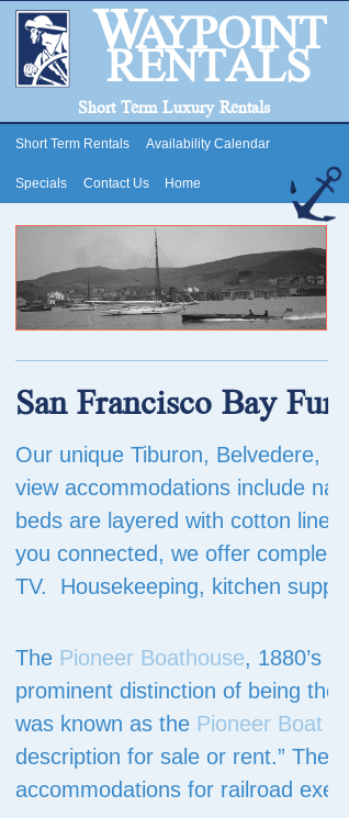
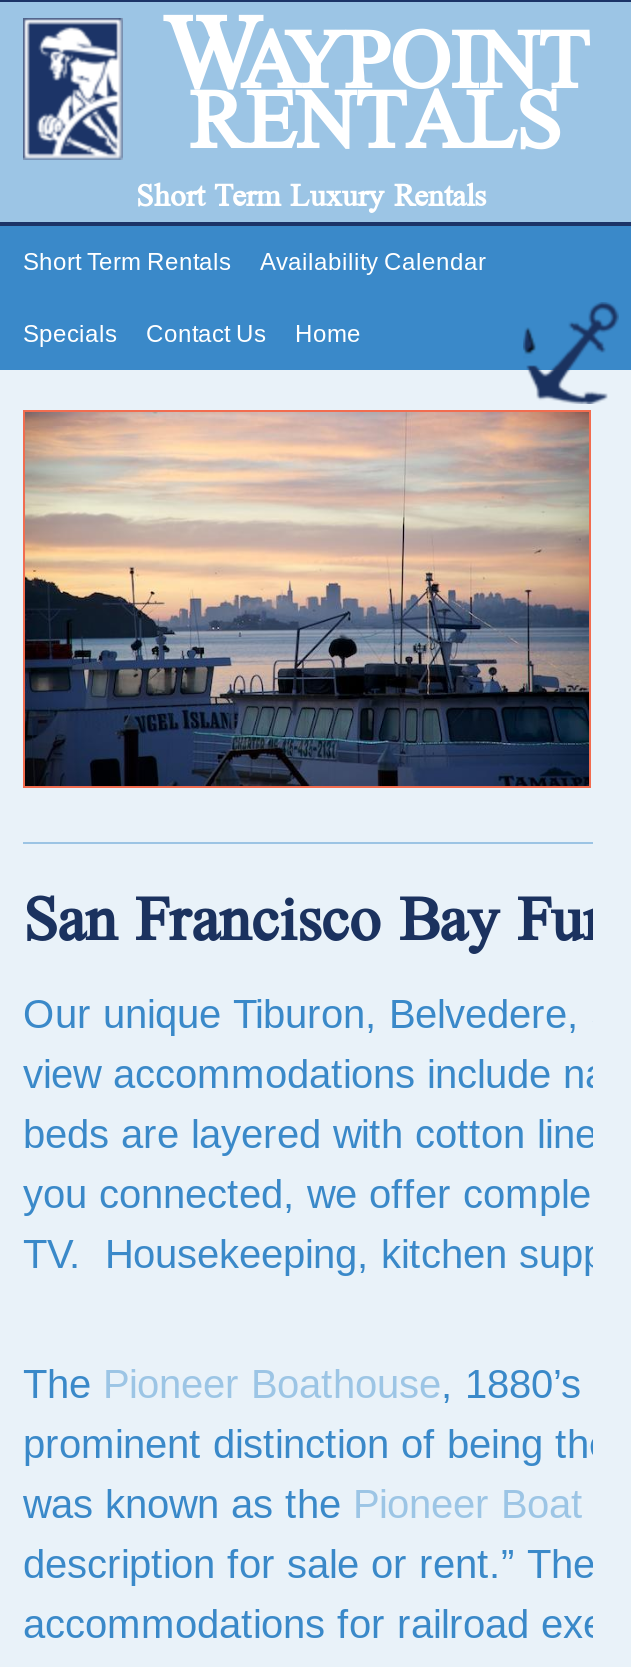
- [image]
+ [image]
